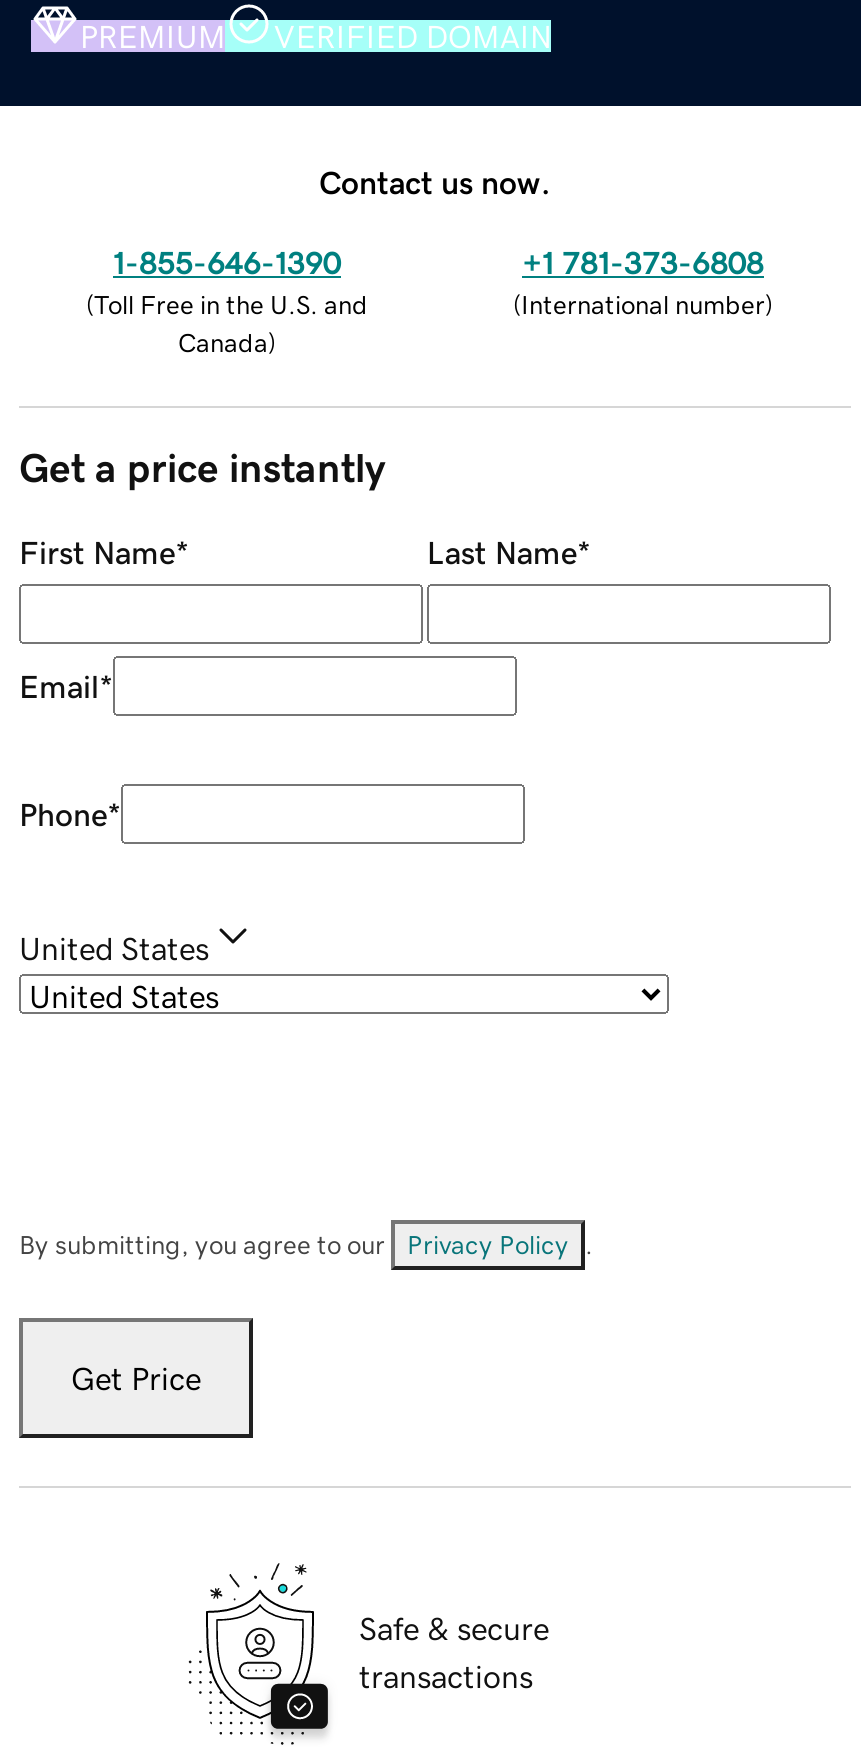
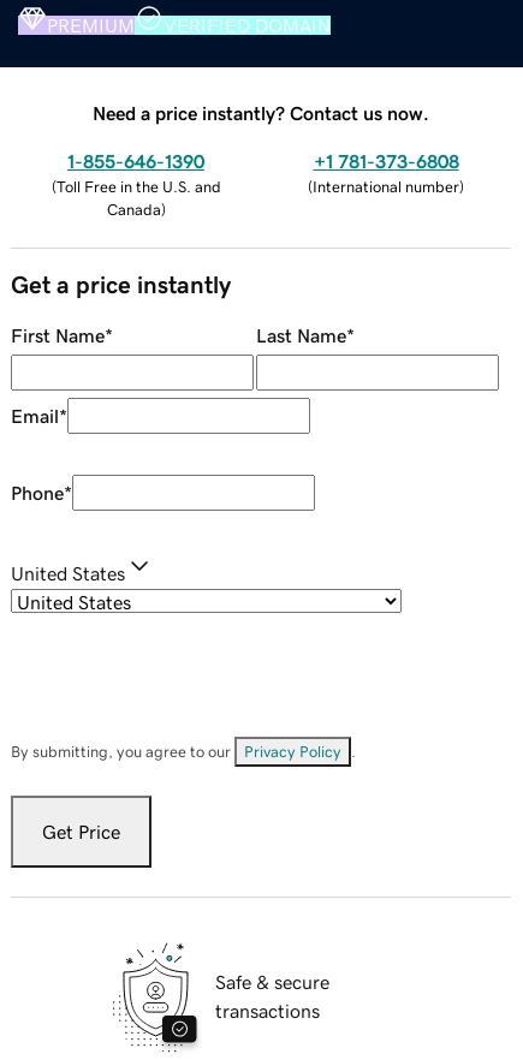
- Contact us now.
+ Need a price instantly? Contact us now.
